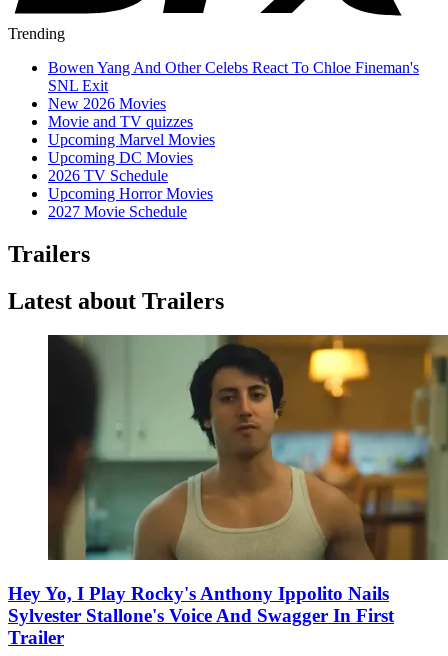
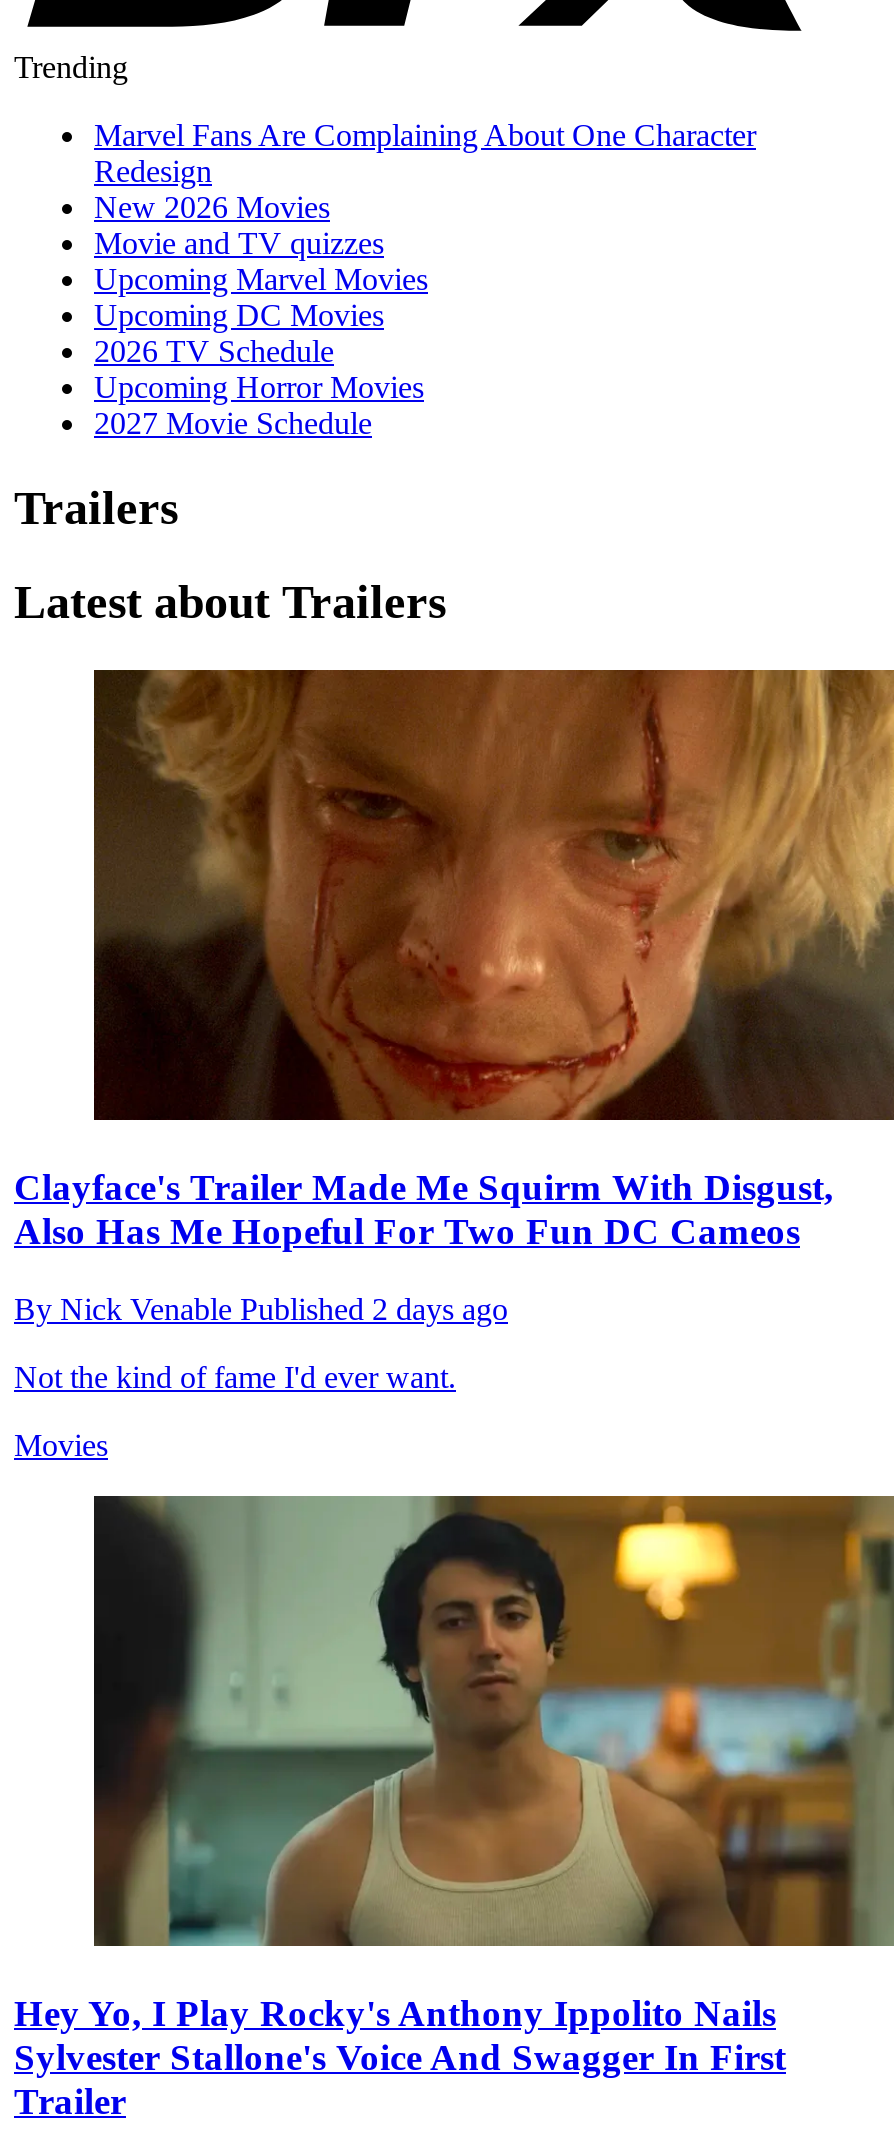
- Bowen Yang And Other Celebs React To Chloe Fineman's
- SNL Exit
+ Marvel Fans Are Complaining About One Character
+ Redesign

+ [image]
+ Clayface's Trailer Made Me Squirm With Disgust,
+ Also Has Me Hopeful For Two Fun DC Cameos
+ By Nick Venable Published 2 days ago
+ Not the kind of fame I'd ever want.
+ Movies
